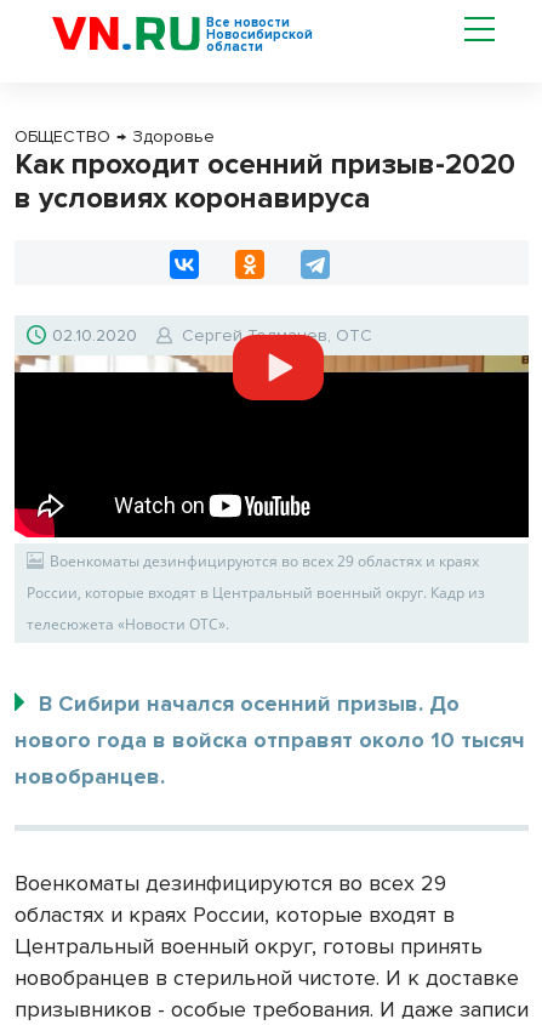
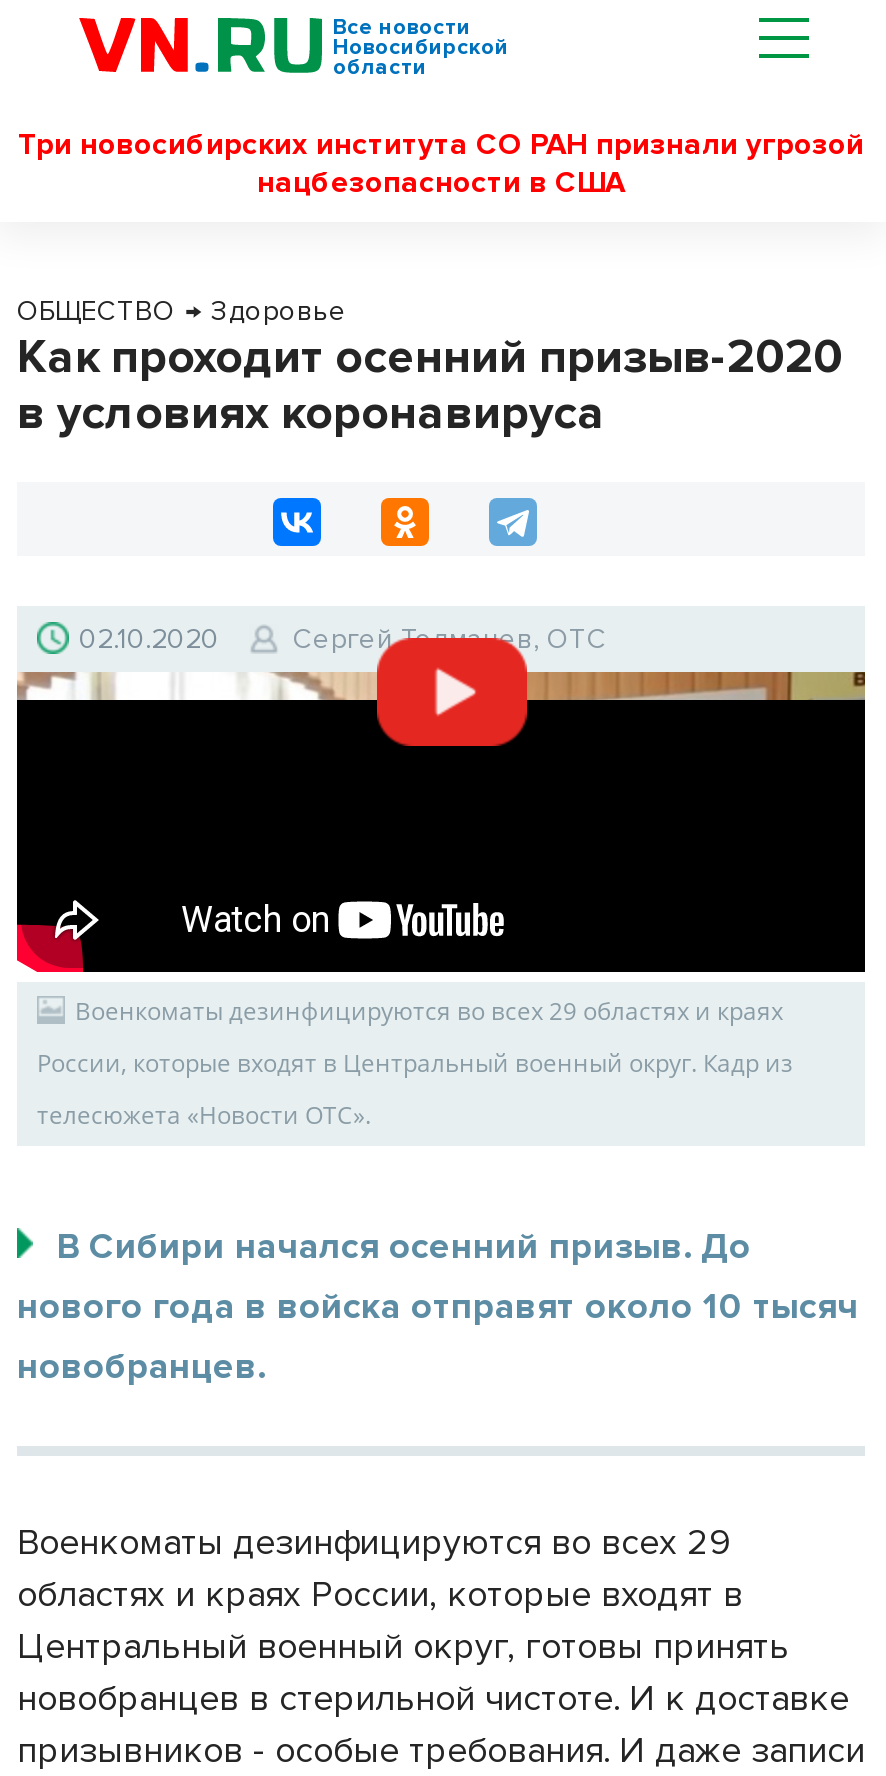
+ Три новосибирских института СО РАН признали угрозой
+ нацбезопасности в США
